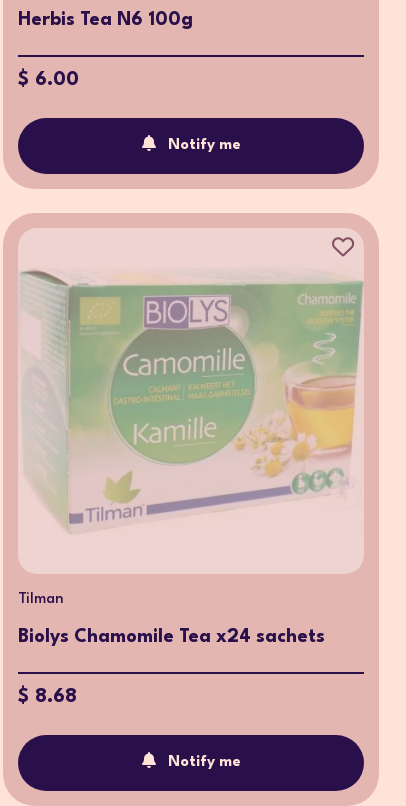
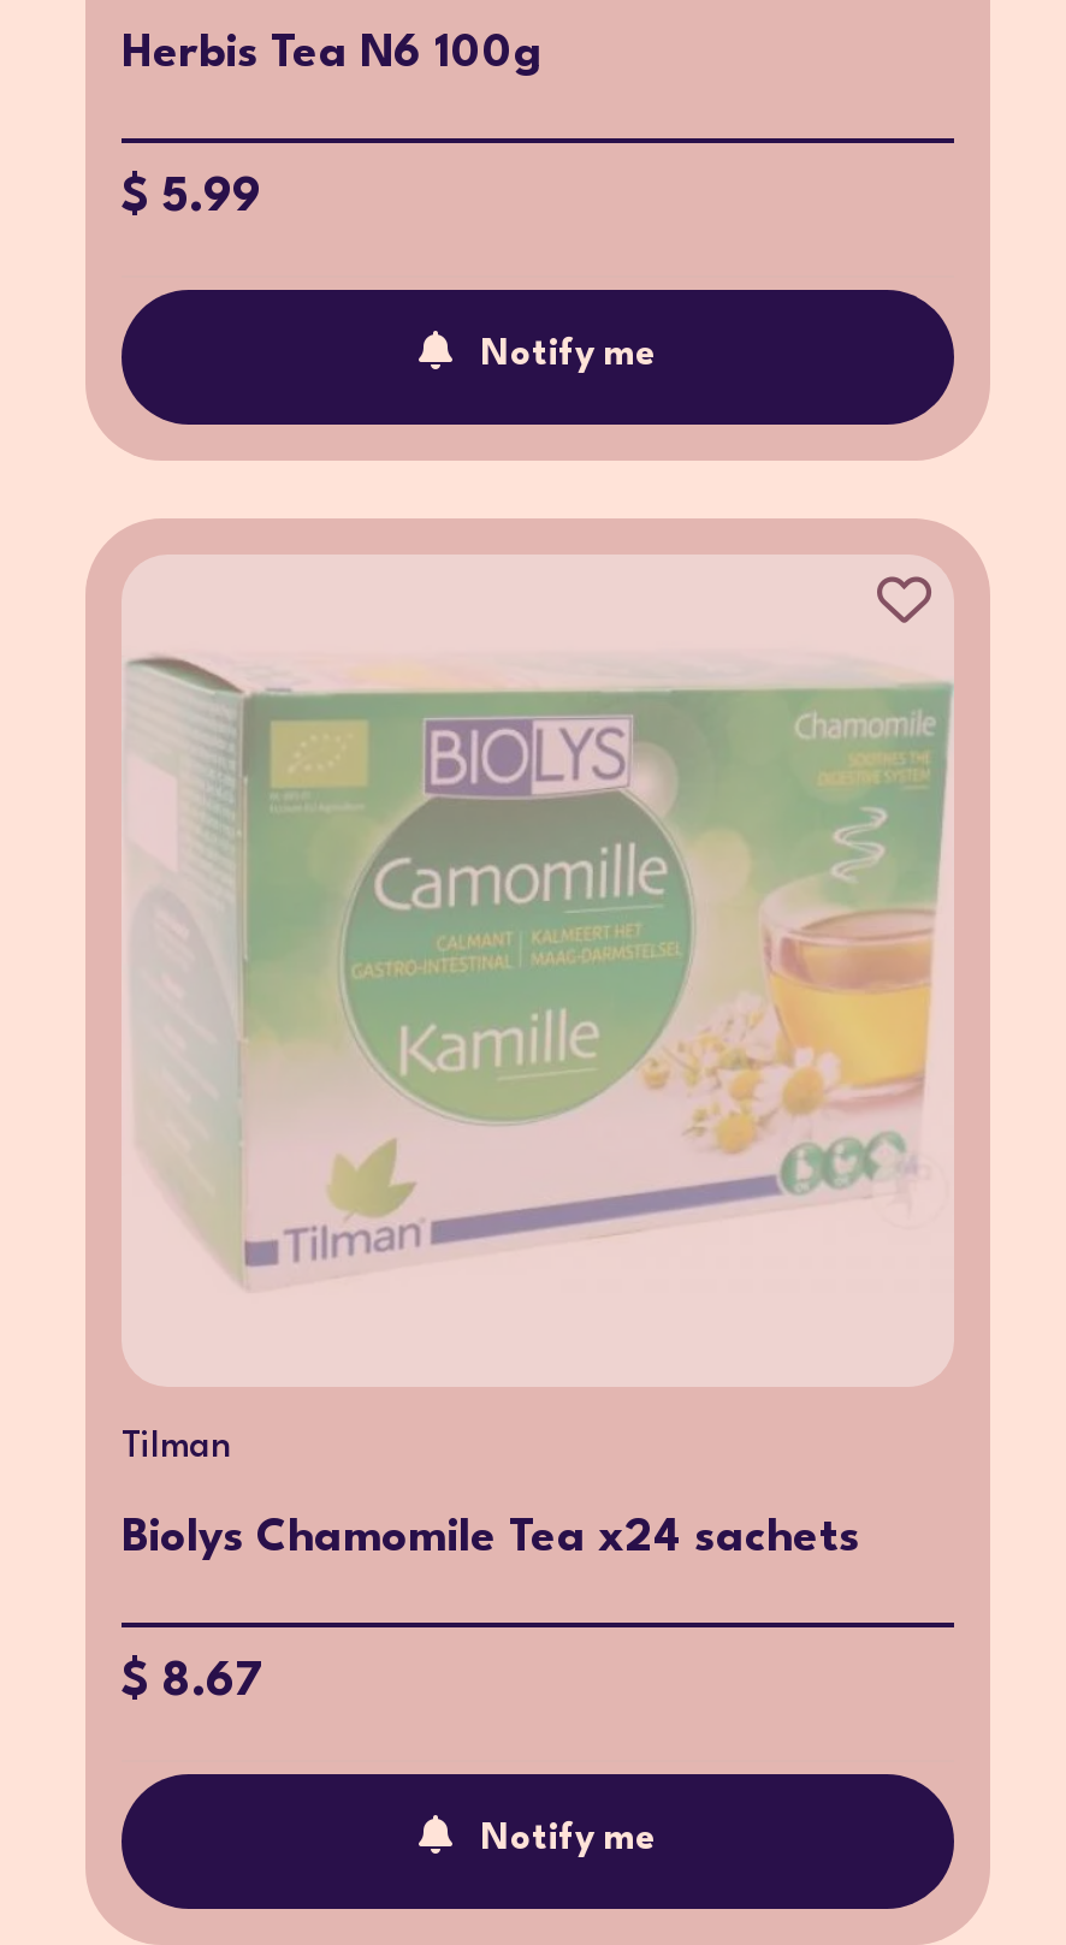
- $ 6.00
+ $ 5.99

- $ 8.68
+ $ 8.67
